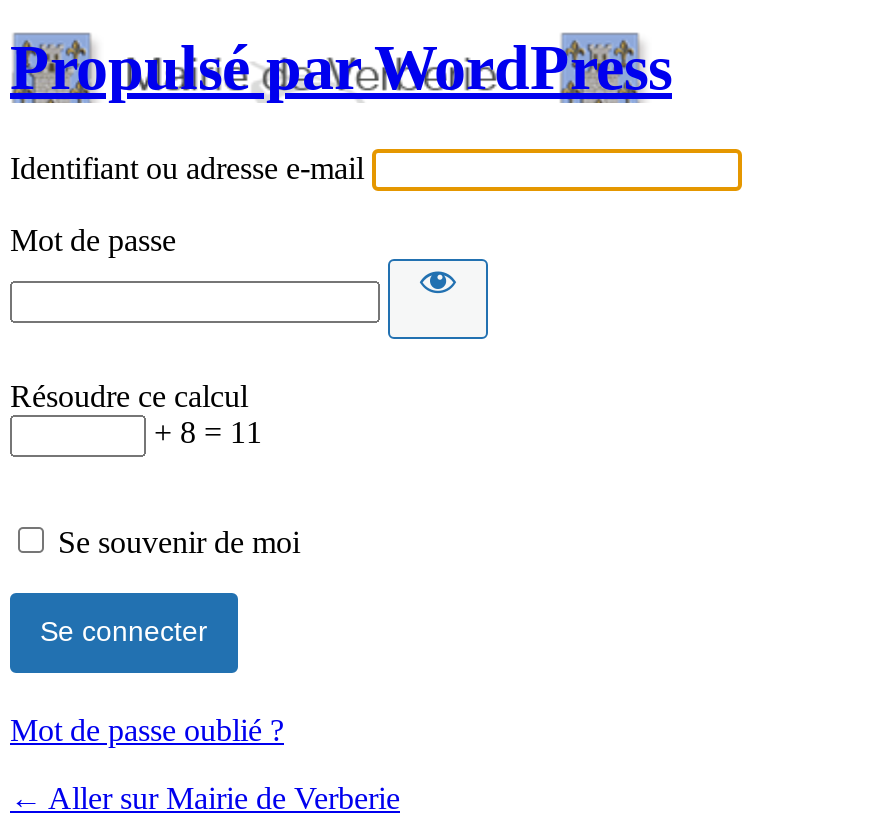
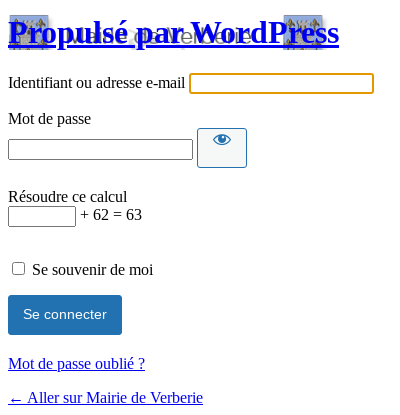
- + 8 = 11
+ + 62 = 63
